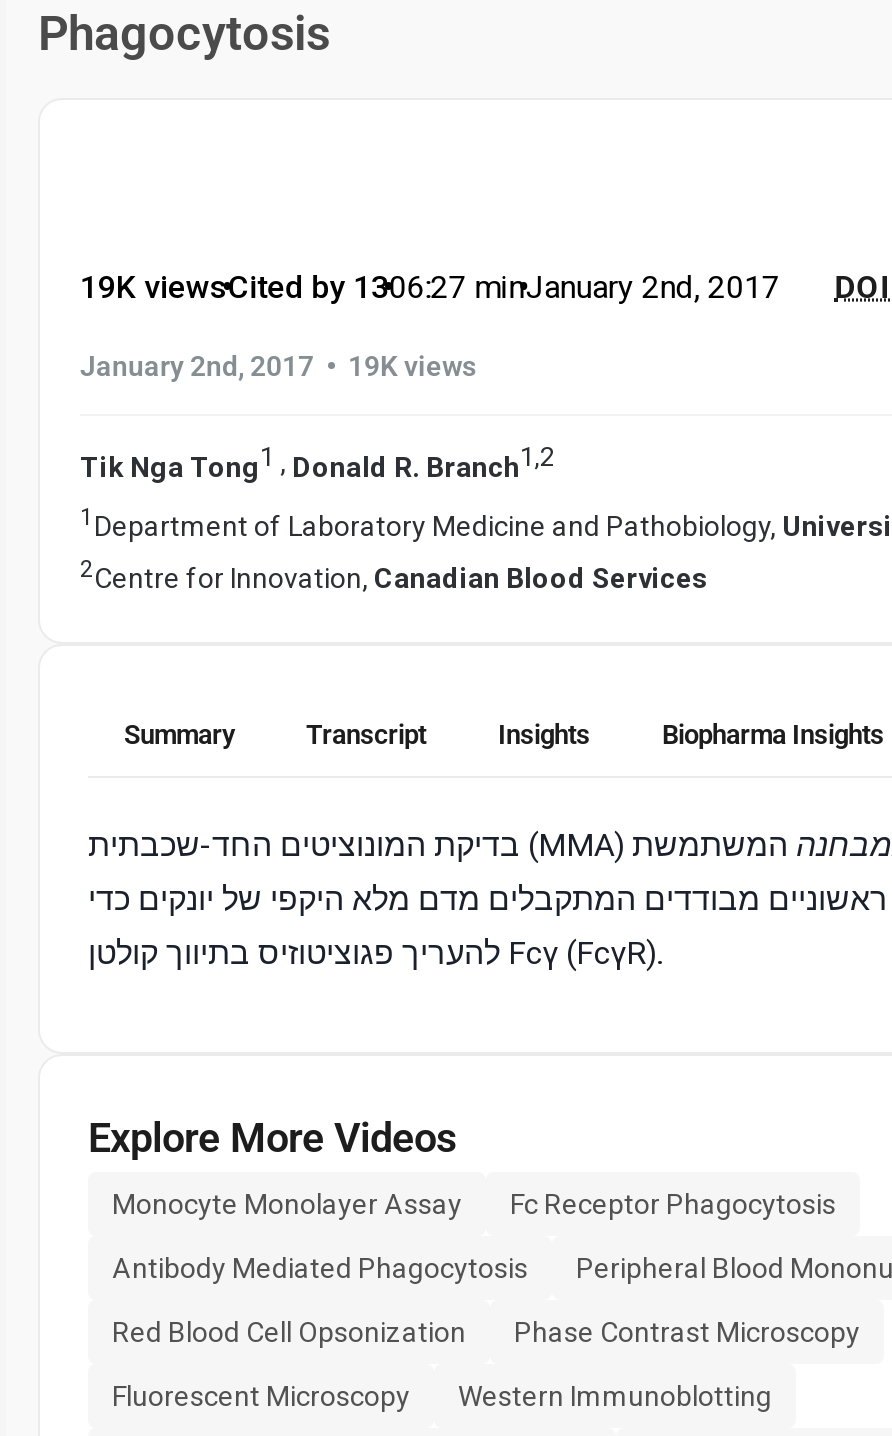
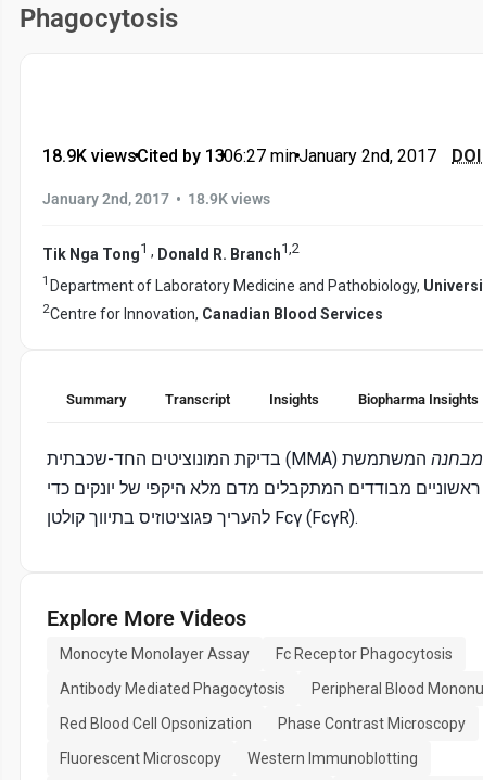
- 19K views
+ 18.9K views

- January 2nd, 2017 • 19K views
+ January 2nd, 2017 • 18.9K views
